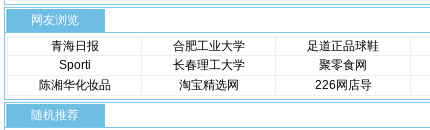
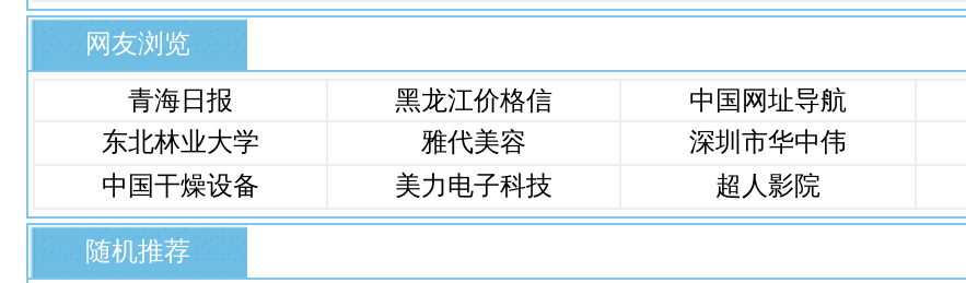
- 合肥工业大学
- 足道正品球鞋
- Sporti
- 长春理工大学
- 聚零食网
- 陈湘华化妆品
- 淘宝精选网
- 226网店导
+ 黑龙江价格信
+ 中国网址导航
+ 东北林业大学
+ 雅代美容
+ 深圳市华中伟
+ 中国干燥设备
+ 美力电子科技
+ 超人影院
